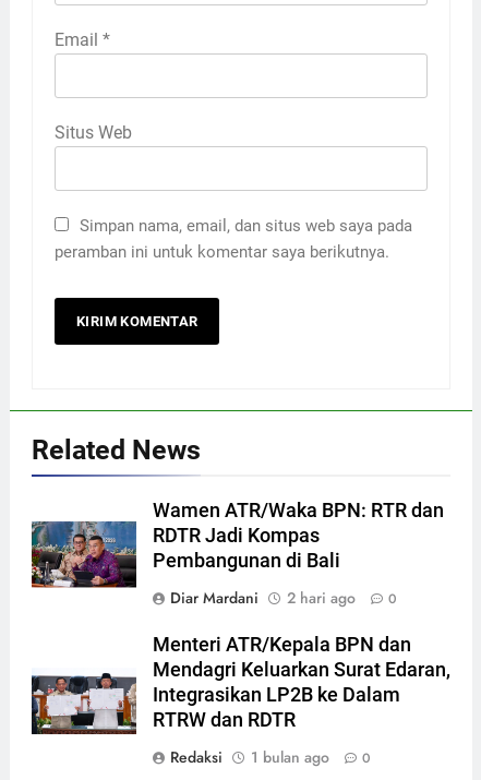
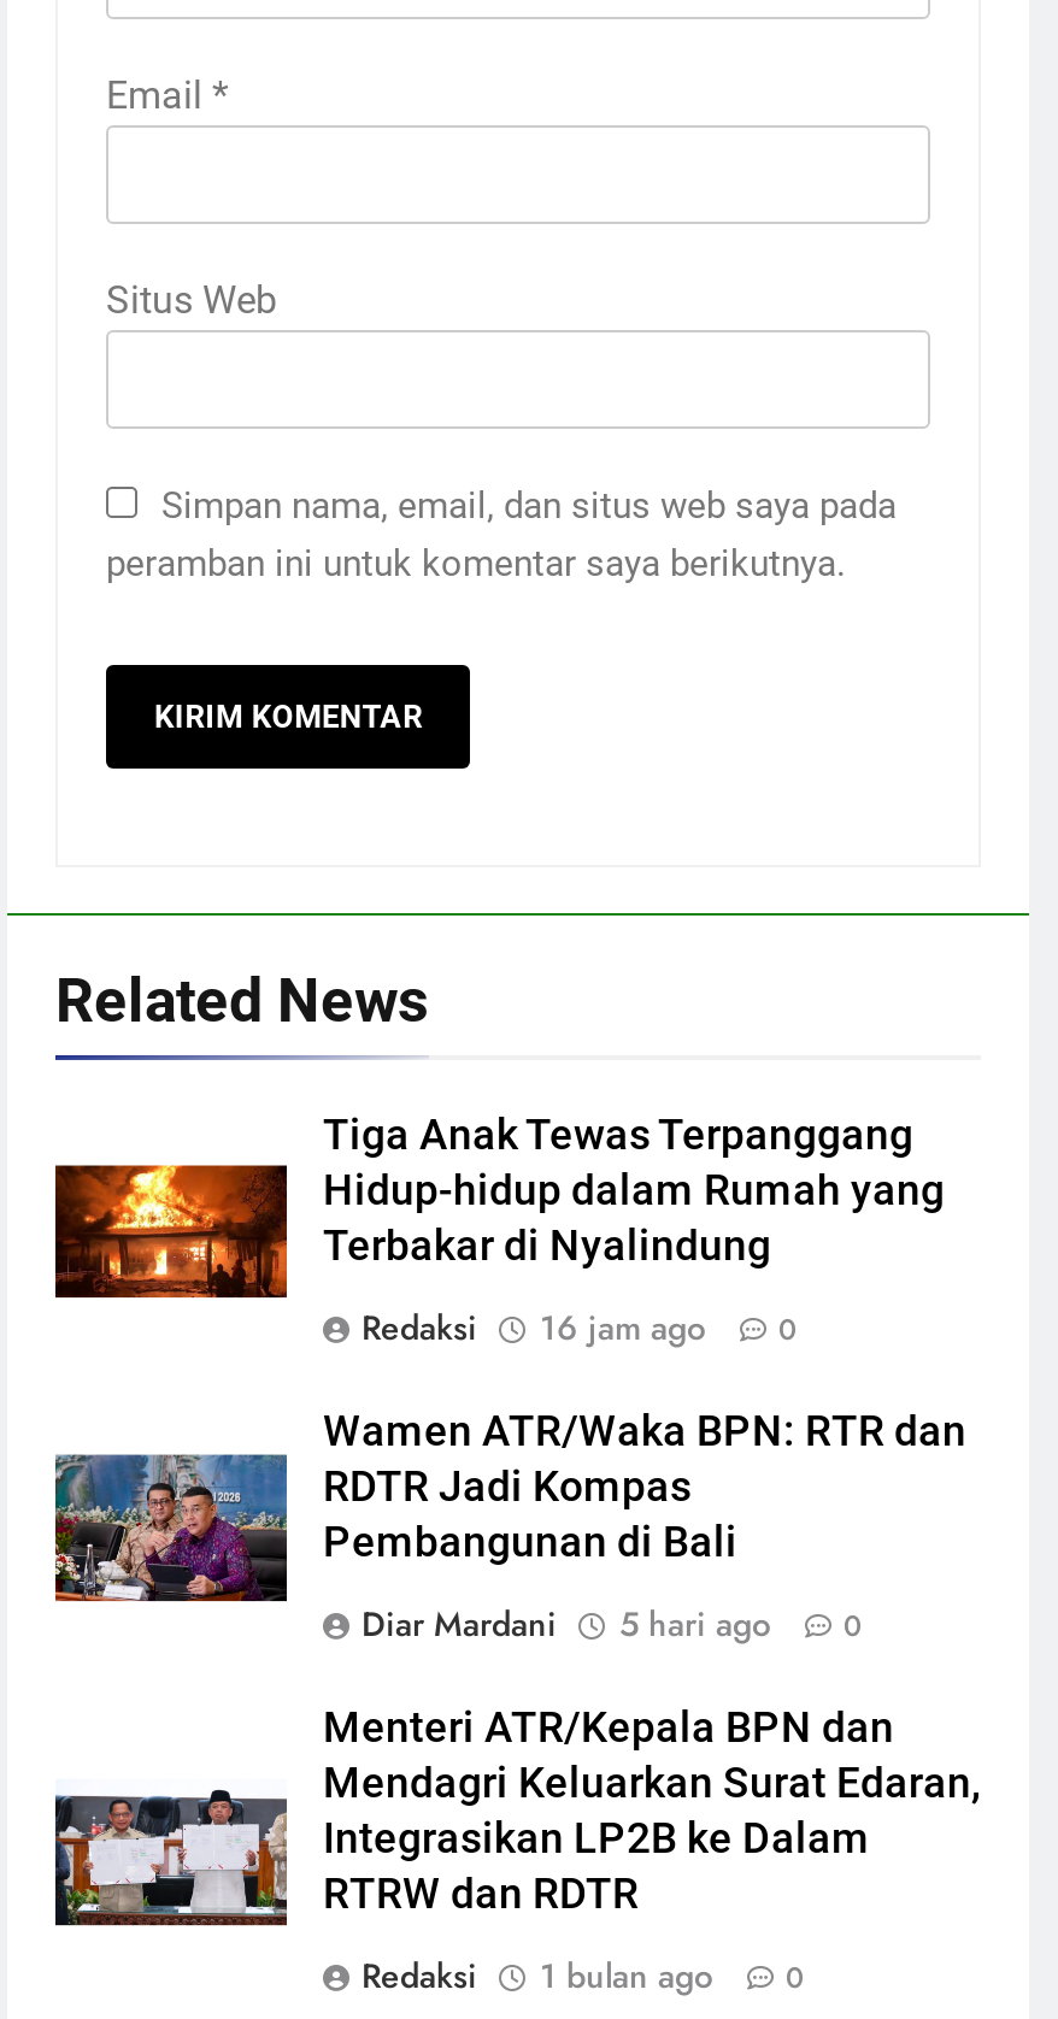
+ [image]
+ Tiga Anak Tewas Terpanggang
+ Hidup-hidup dalam Rumah yang
+ Terbakar di Nyalindung
+ Redaksi
+ 16 jam ago
+ 0

- Diar Mardani 2 hari ago 0
+ Diar Mardani 5 hari ago 0
